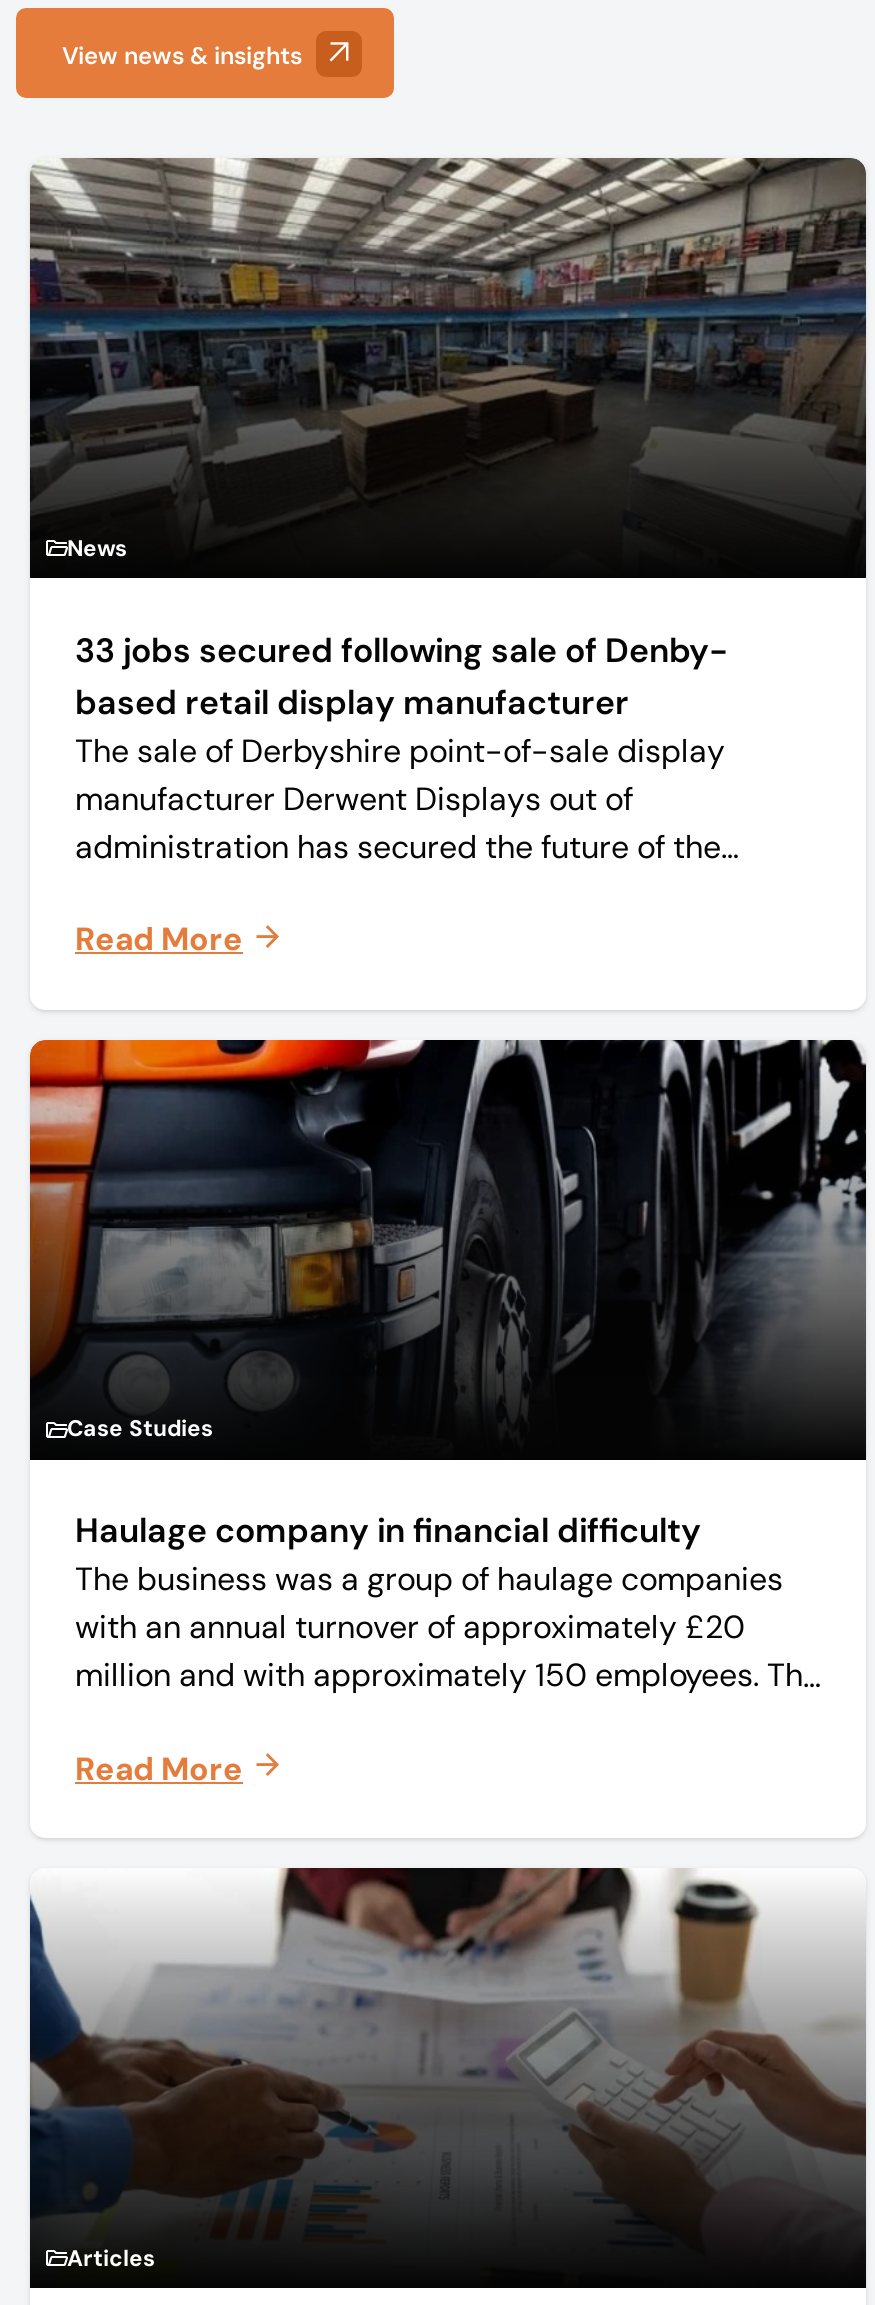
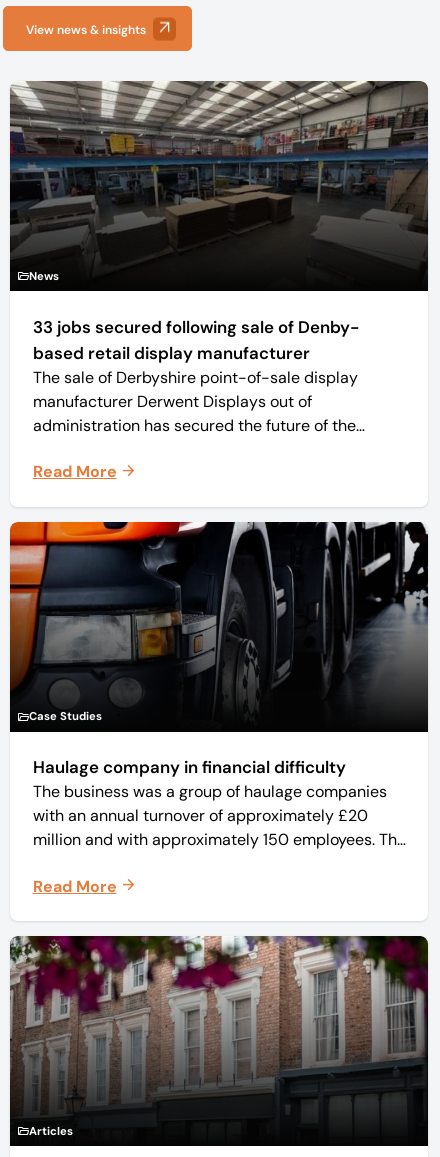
- [image]
+ [image]
